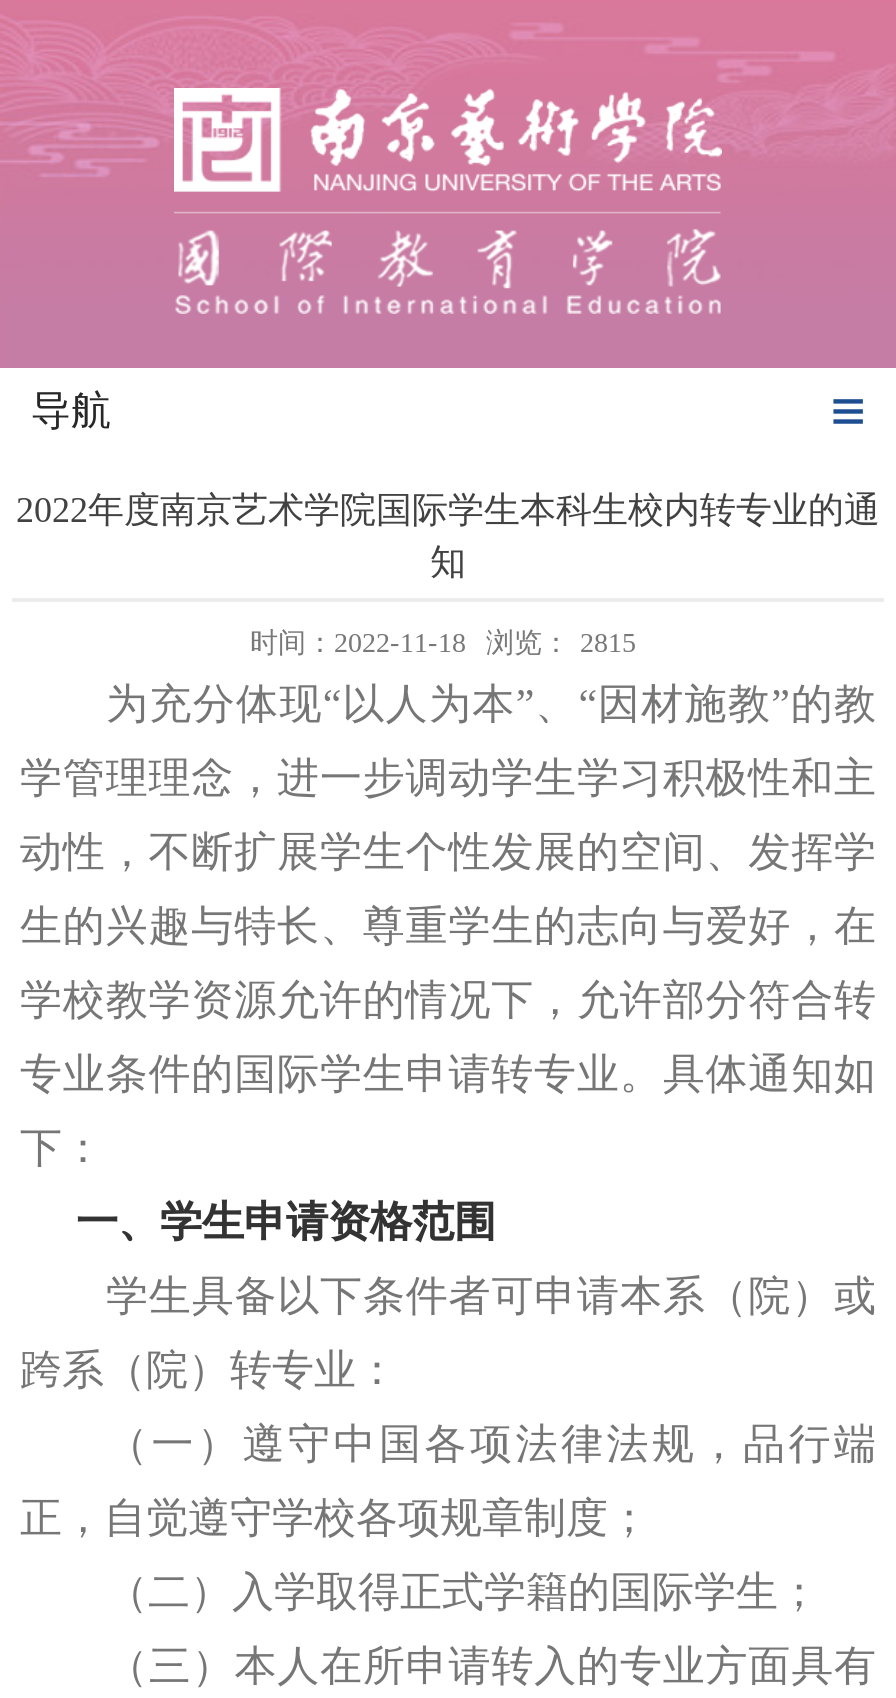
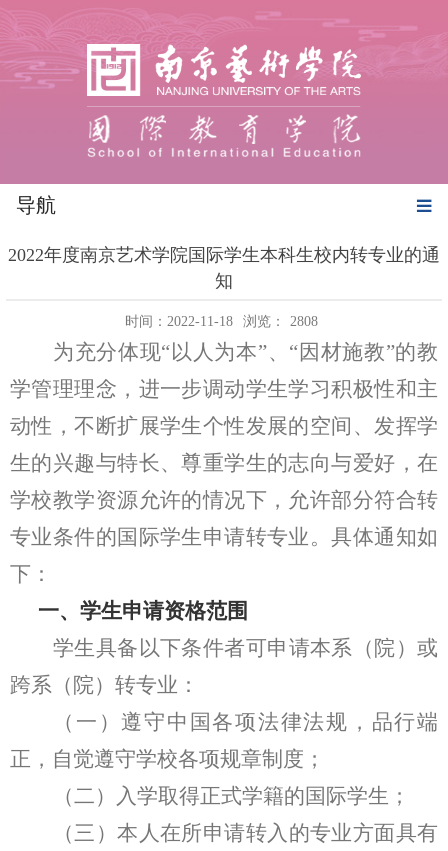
- 时间：2022-11-18 浏览： 2815
+ 时间：2022-11-18 浏览： 2808
